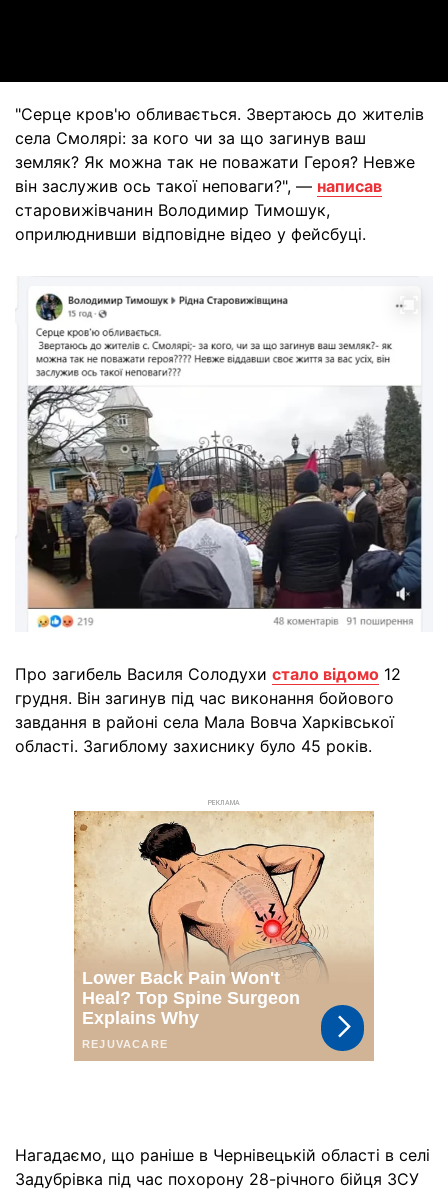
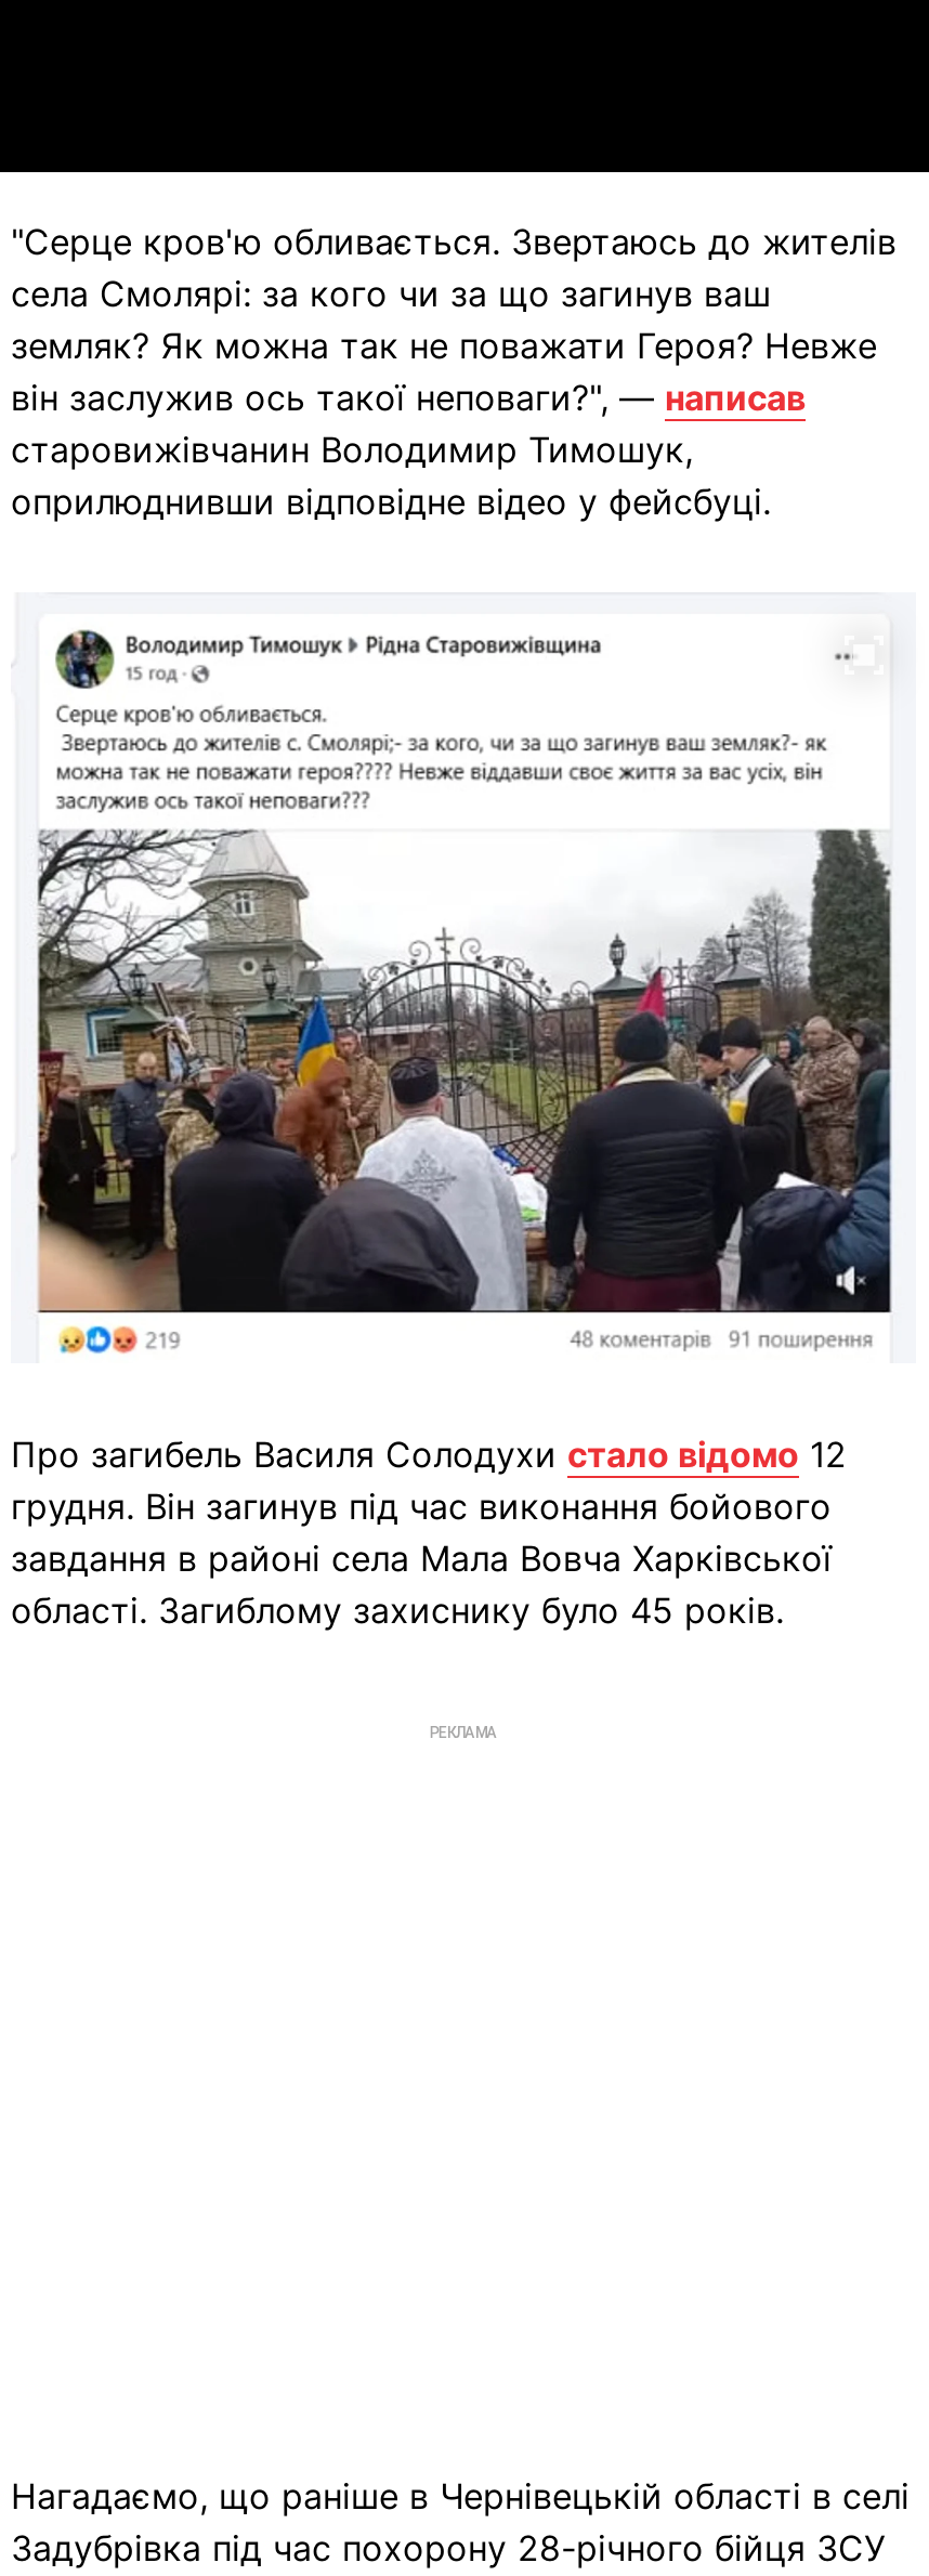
- [image]
